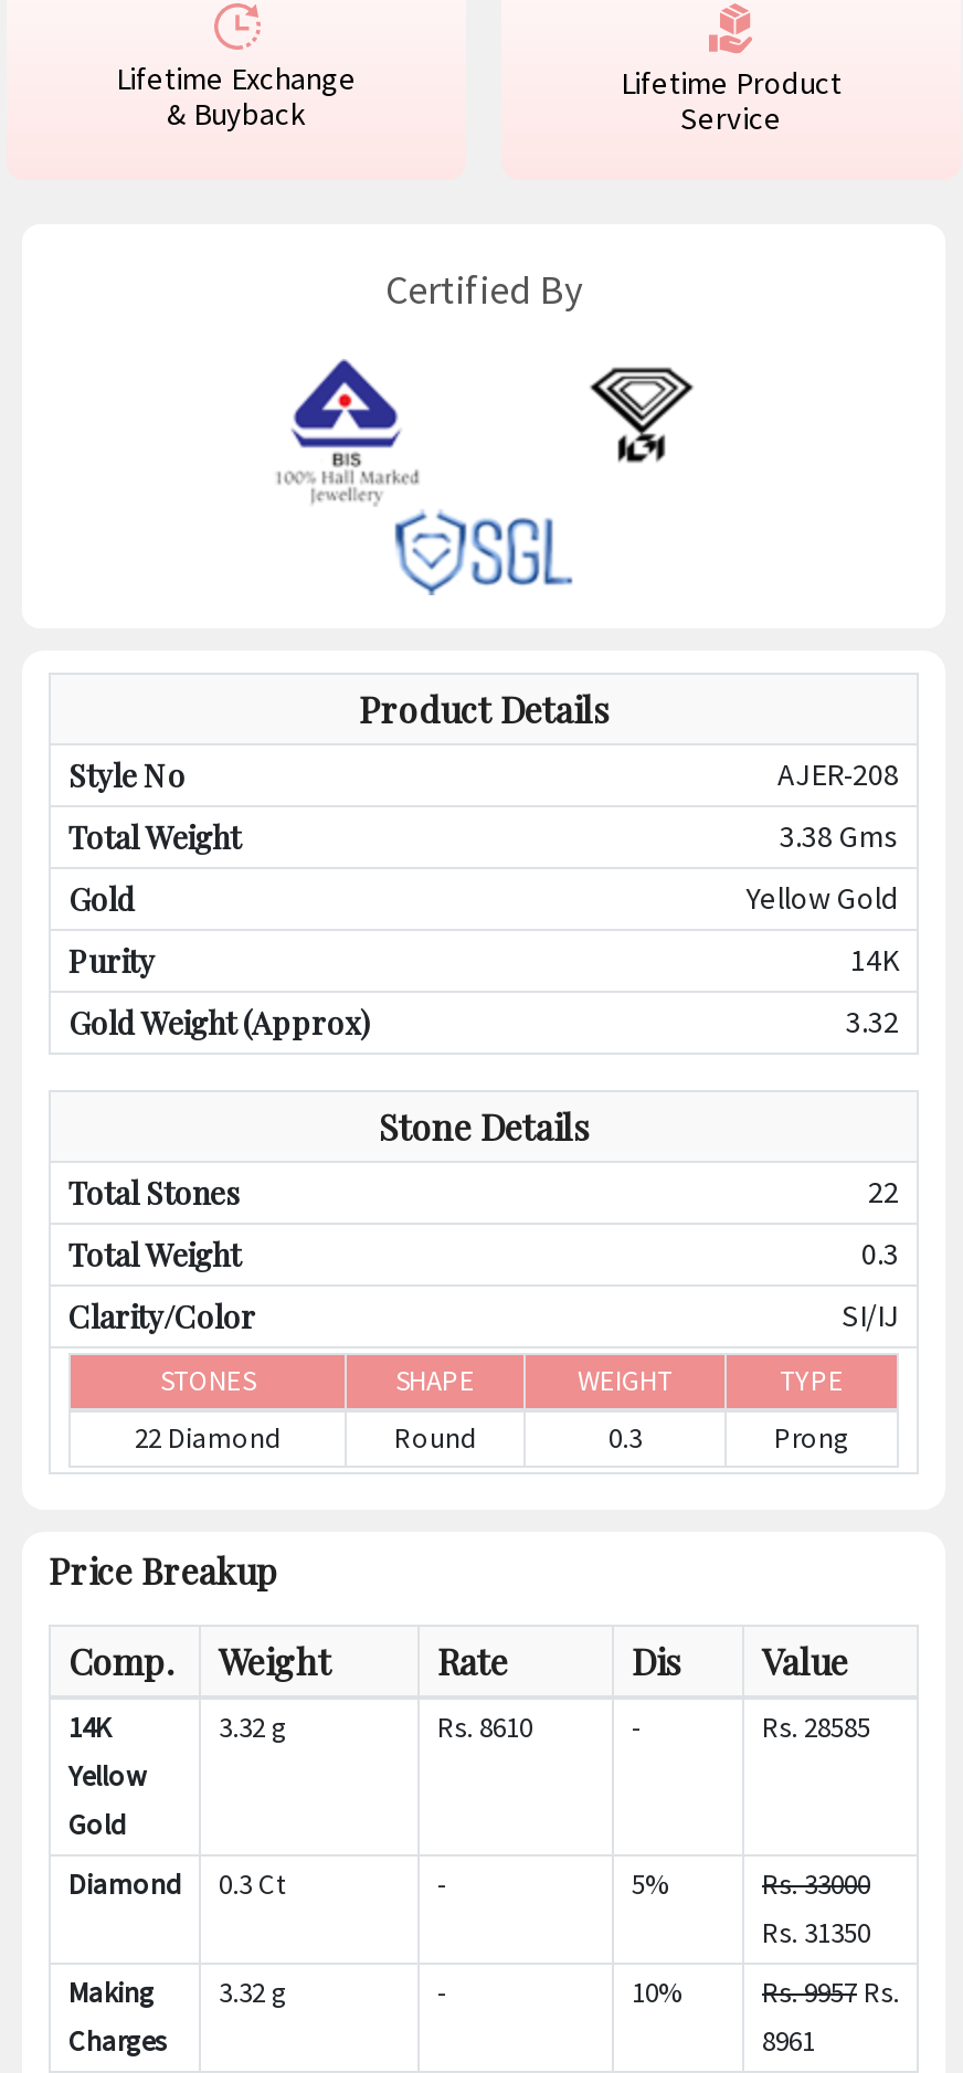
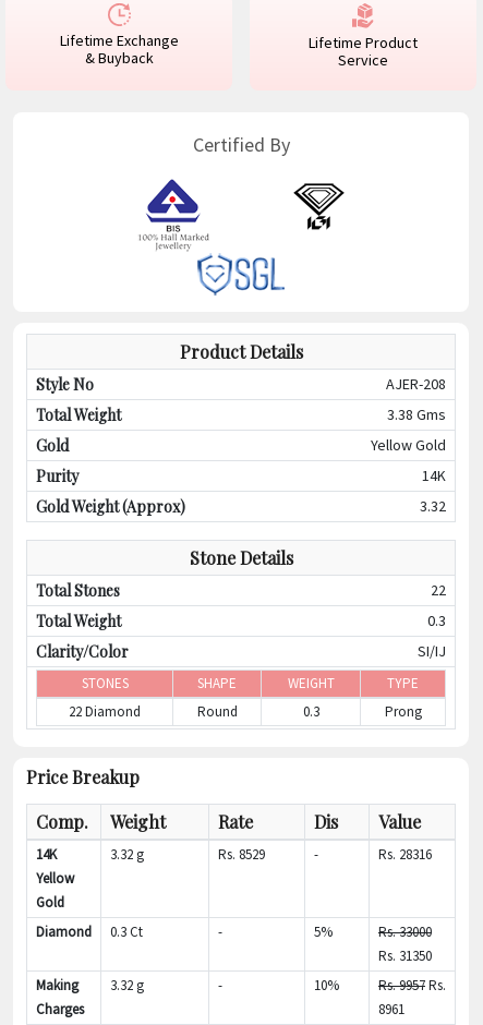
- Rs. 8610
+ Rs. 8529

- Rs. 28585
+ Rs. 28316
